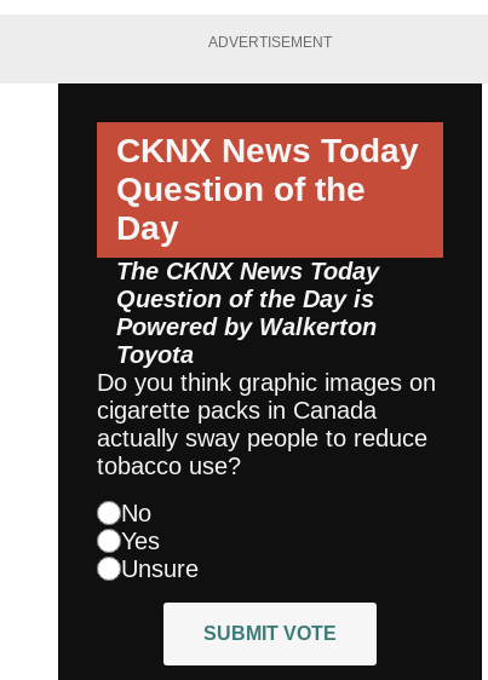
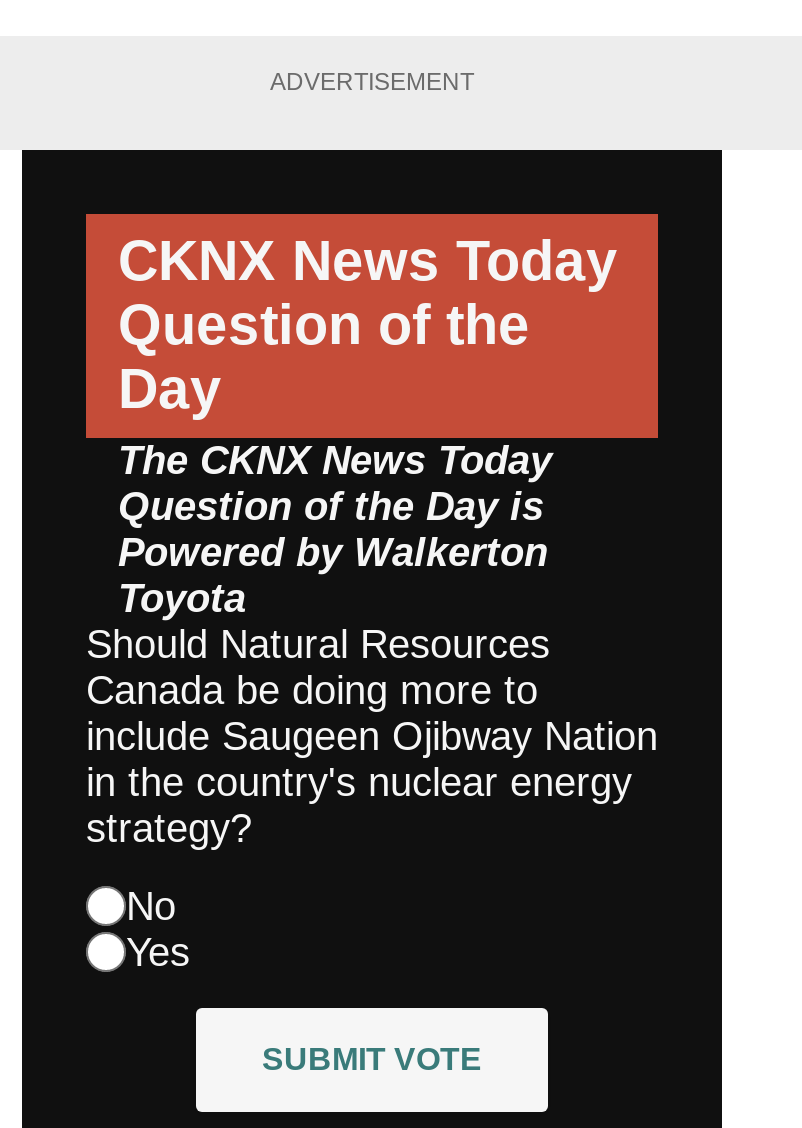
- Do you think graphic images on
- cigarette packs in Canada
- actually sway people to reduce
- tobacco use?
+ Should Natural Resources
+ Canada be doing more to
+ include Saugeen Ojibway Nation
+ in the country's nuclear energy
+ strategy?

moved down: No | Yes

- Unsure
